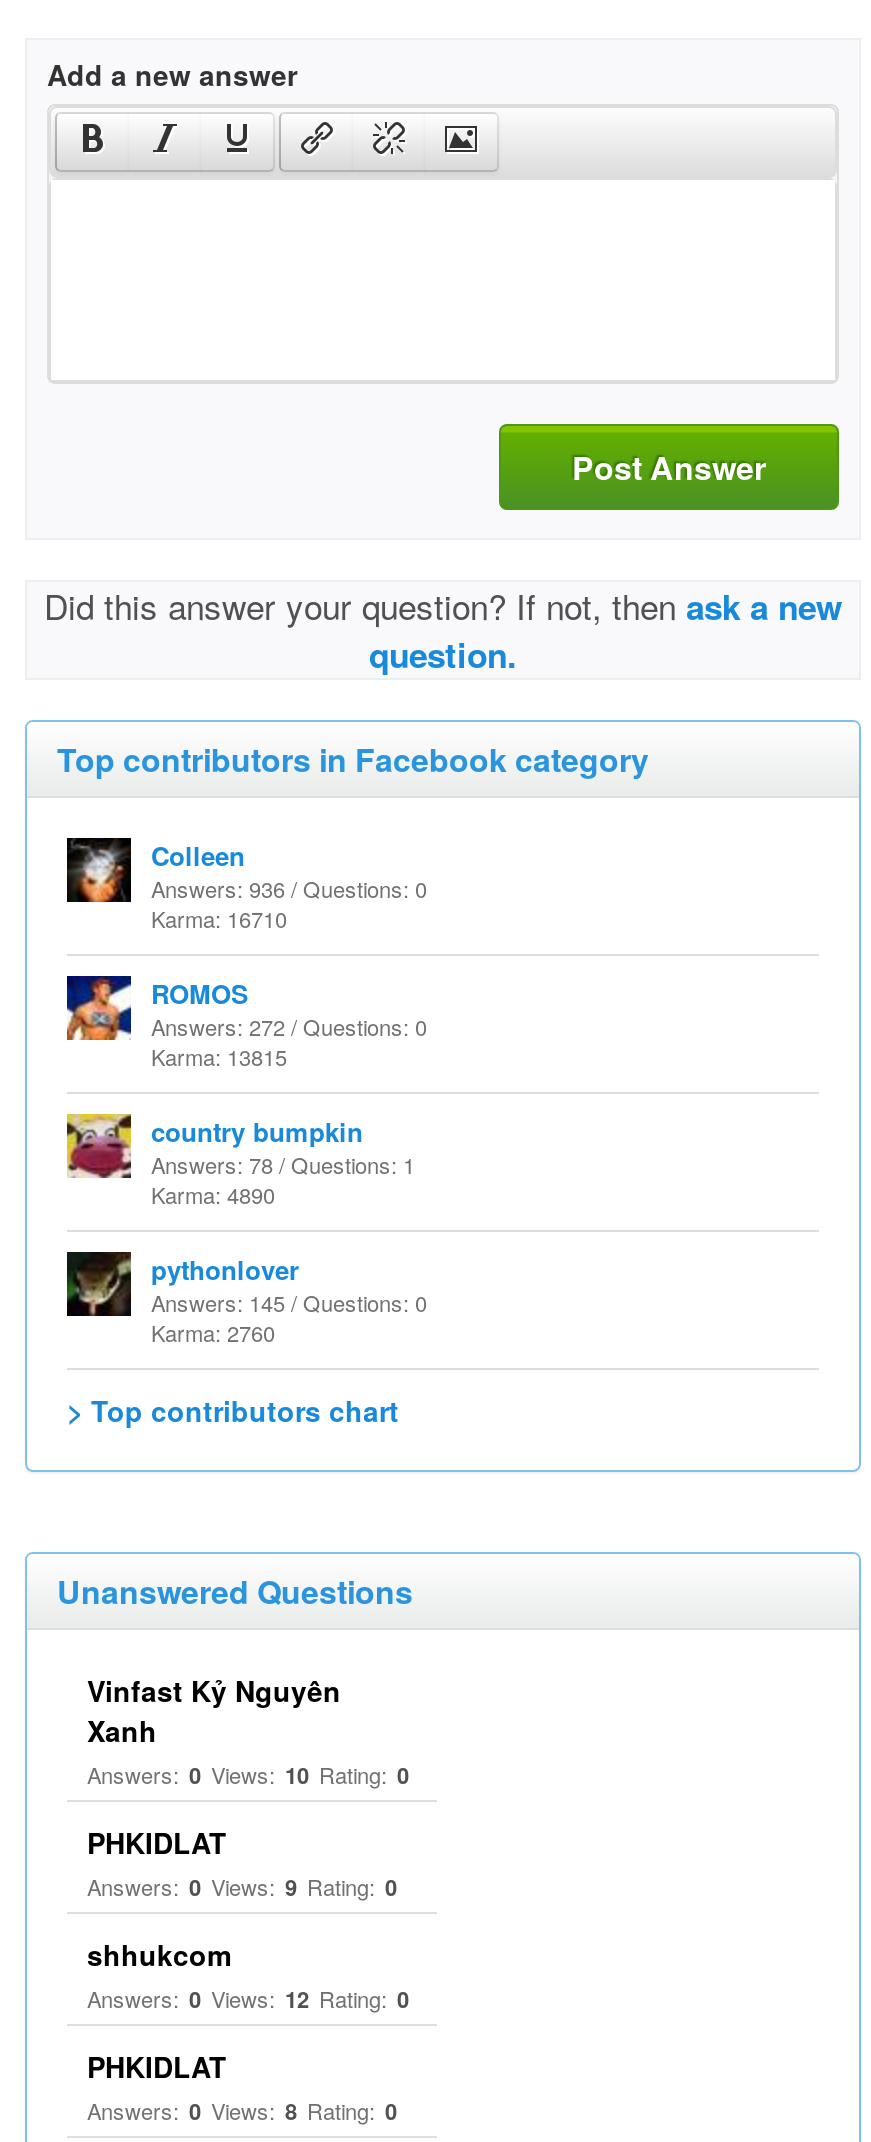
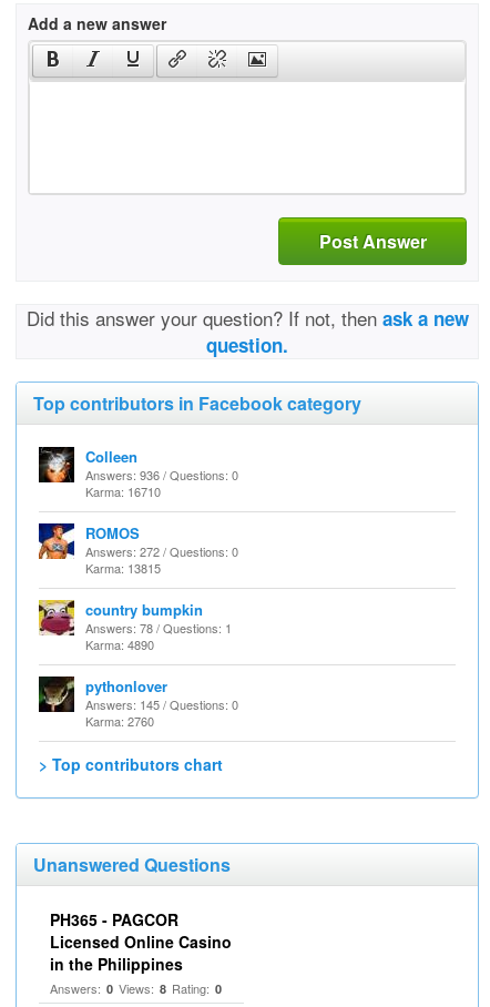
- Vinfast Kỷ Nguyên
- Xanh
- Answers: 0 Views: 10 Rating: 0
- PHKIDLAT
- Answers: 0 Views: 9 Rating: 0
- shhukcom
- Answers: 0 Views: 12 Rating: 0
- PHKIDLAT
+ PH365 - PAGCOR
+ Licensed Online Casino
+ in the Philippines
